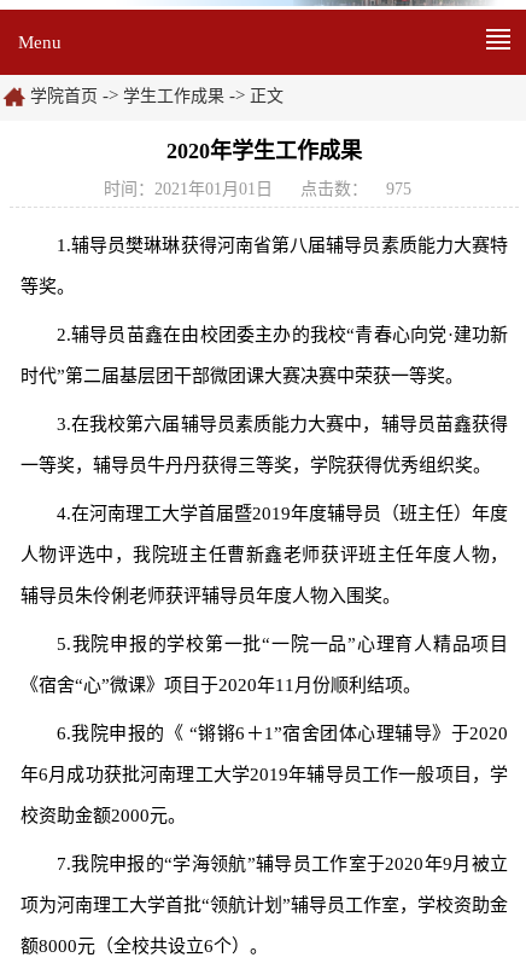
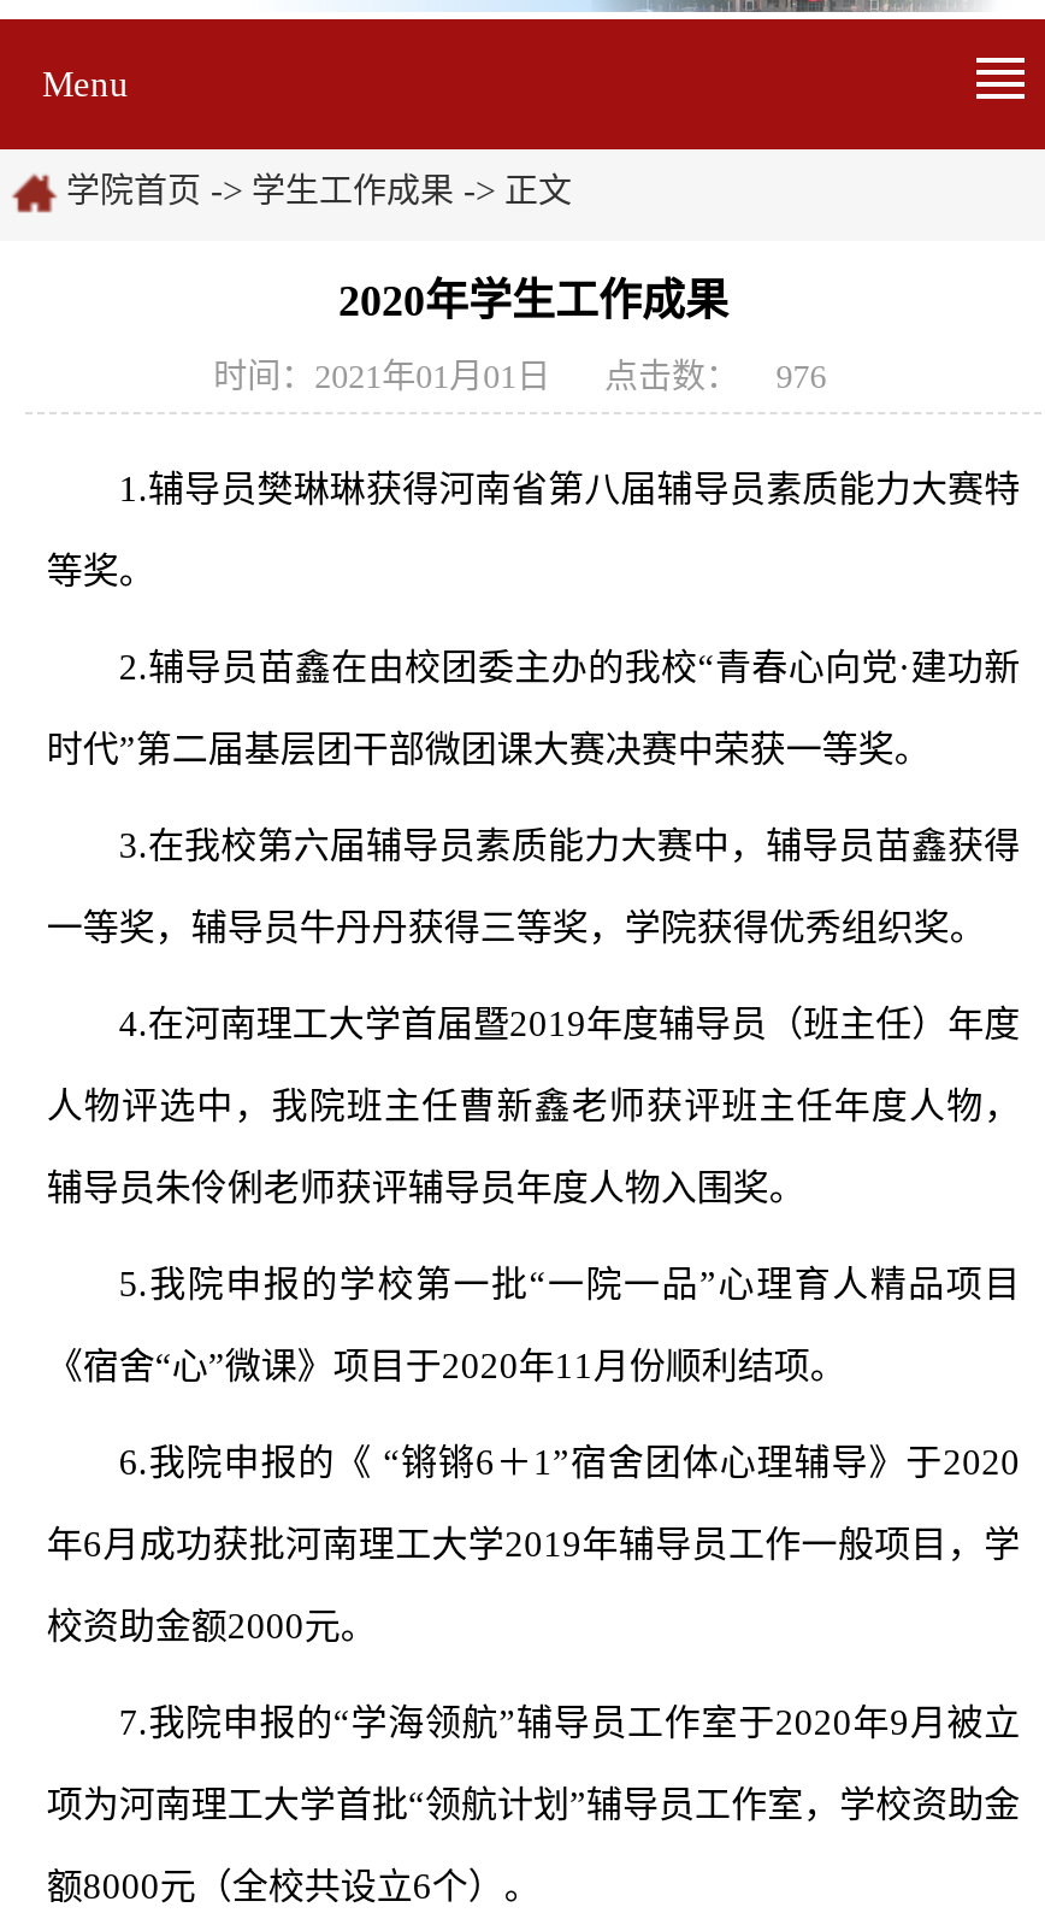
- 时间：2021年01月01日 点击数： 975
+ 时间：2021年01月01日 点击数： 976
